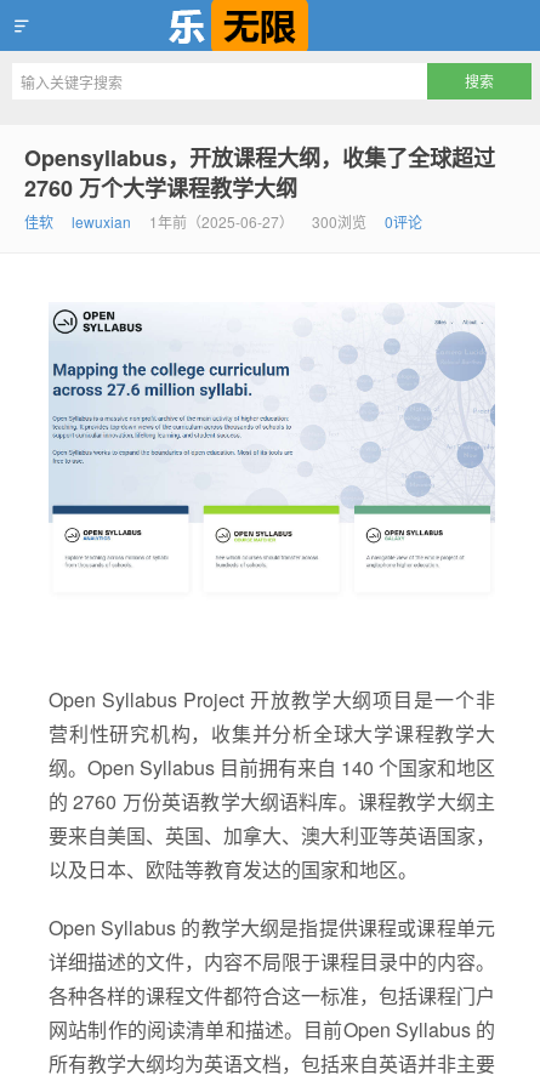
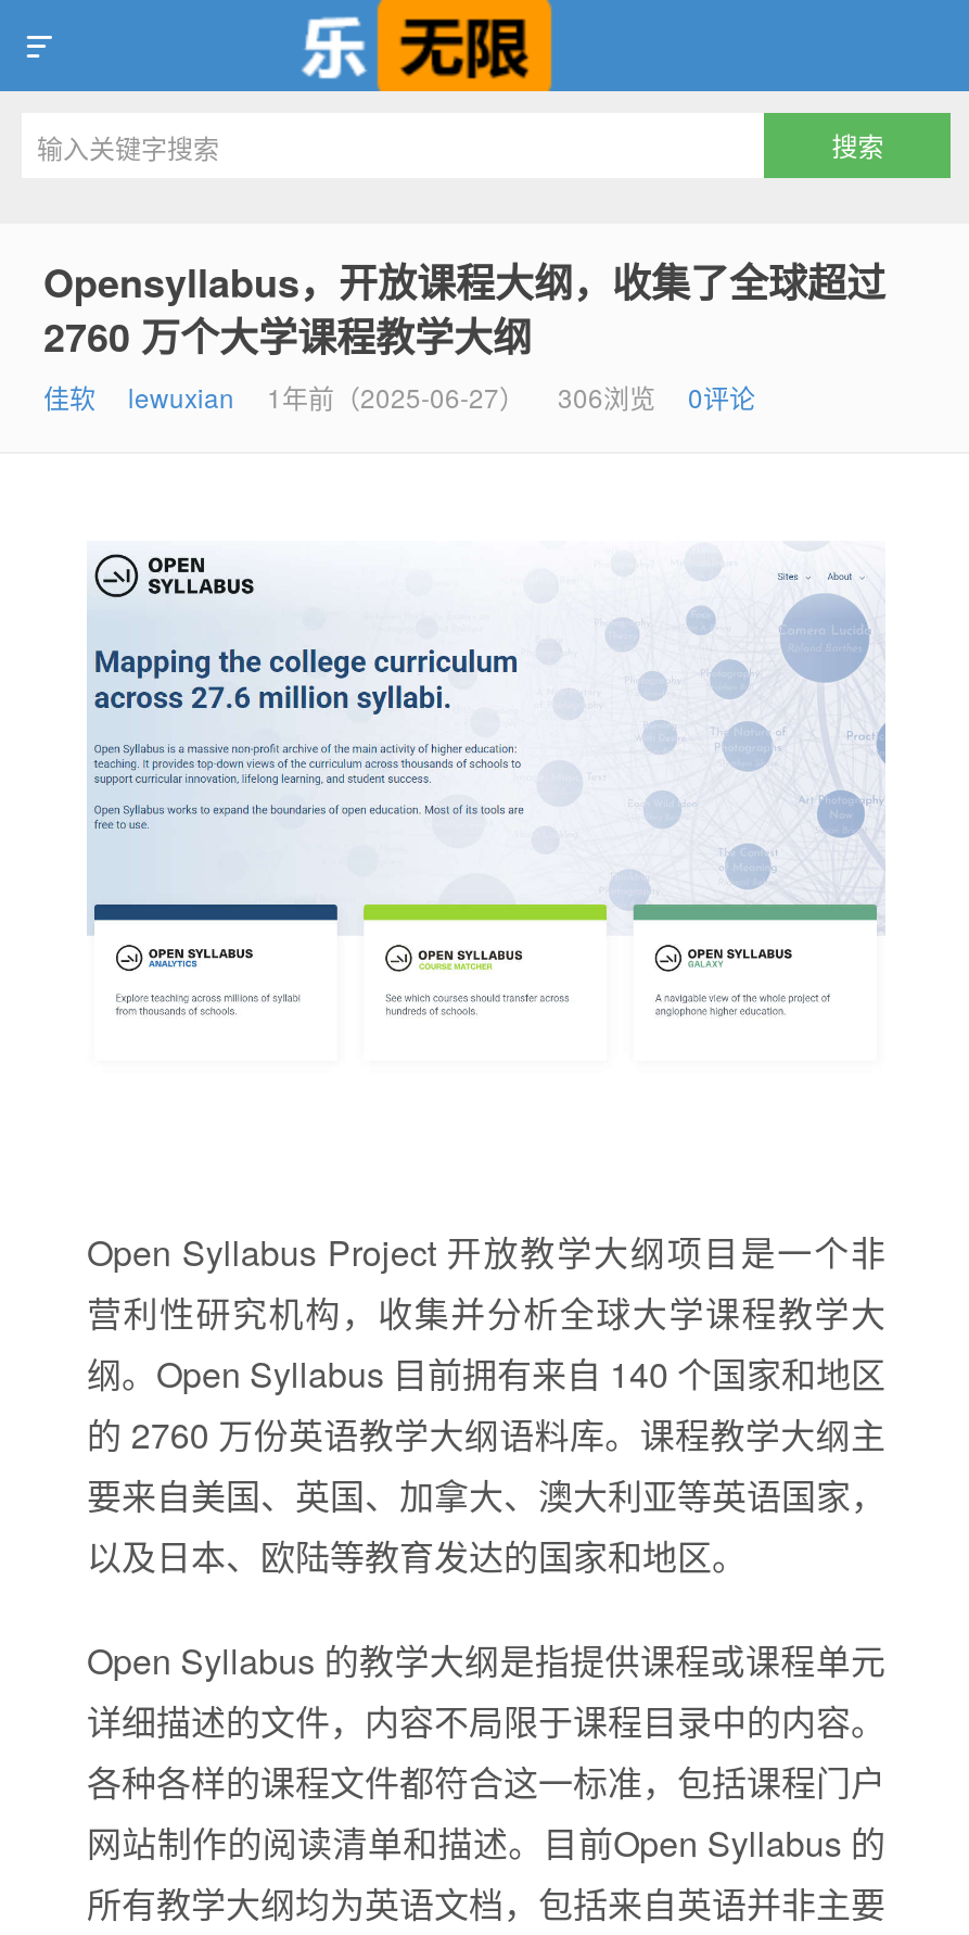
- 佳软 lewuxian 1年前（2025-06-27） 300浏览 0评论
+ 佳软 lewuxian 1年前（2025-06-27） 306浏览 0评论
